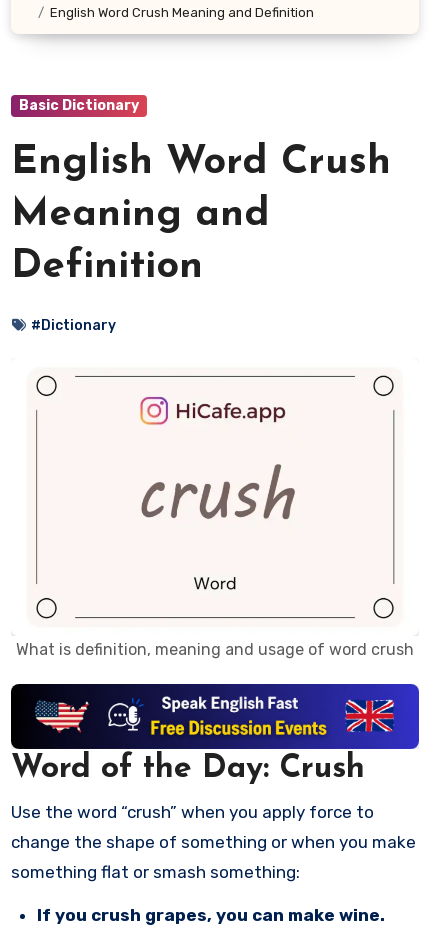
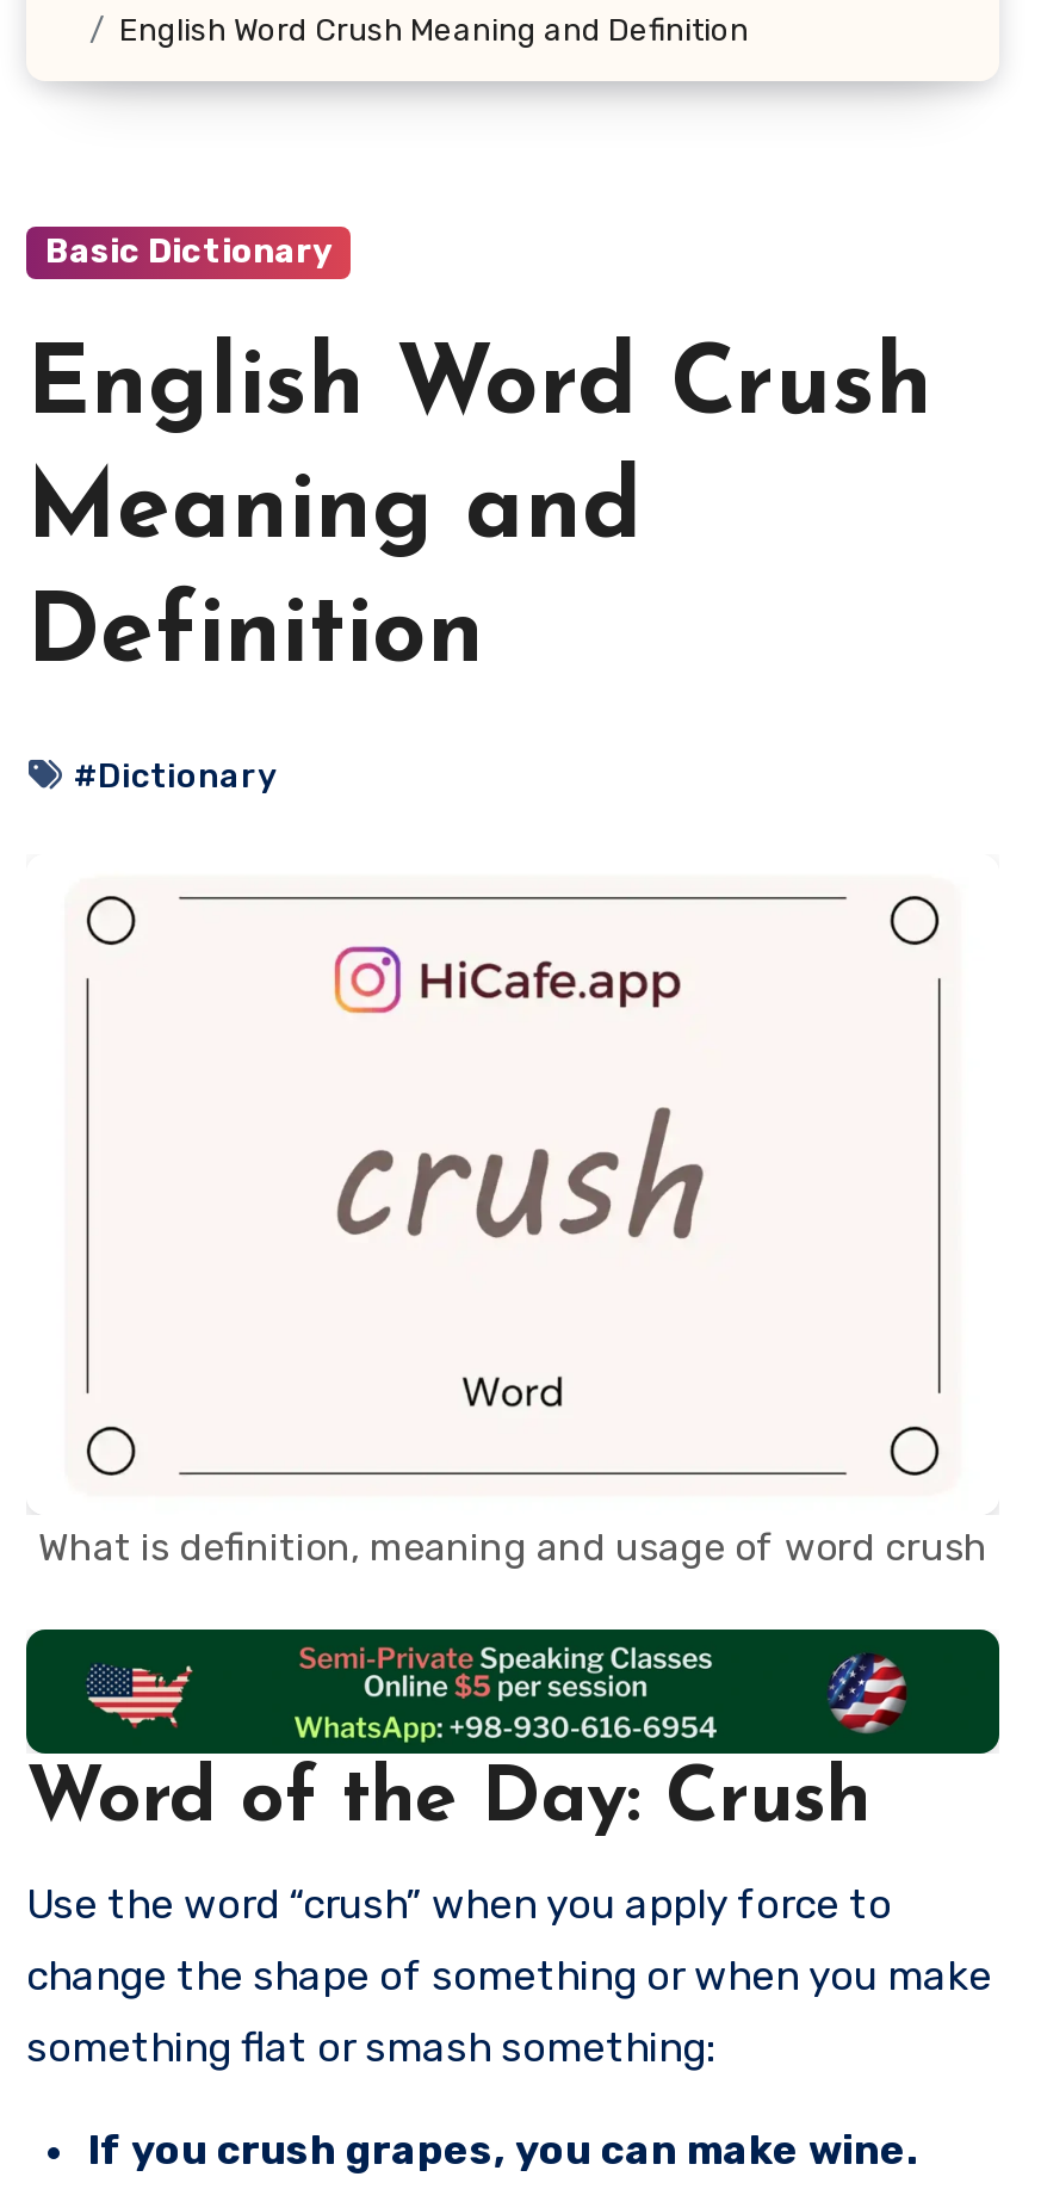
- [image]
+ [image]
